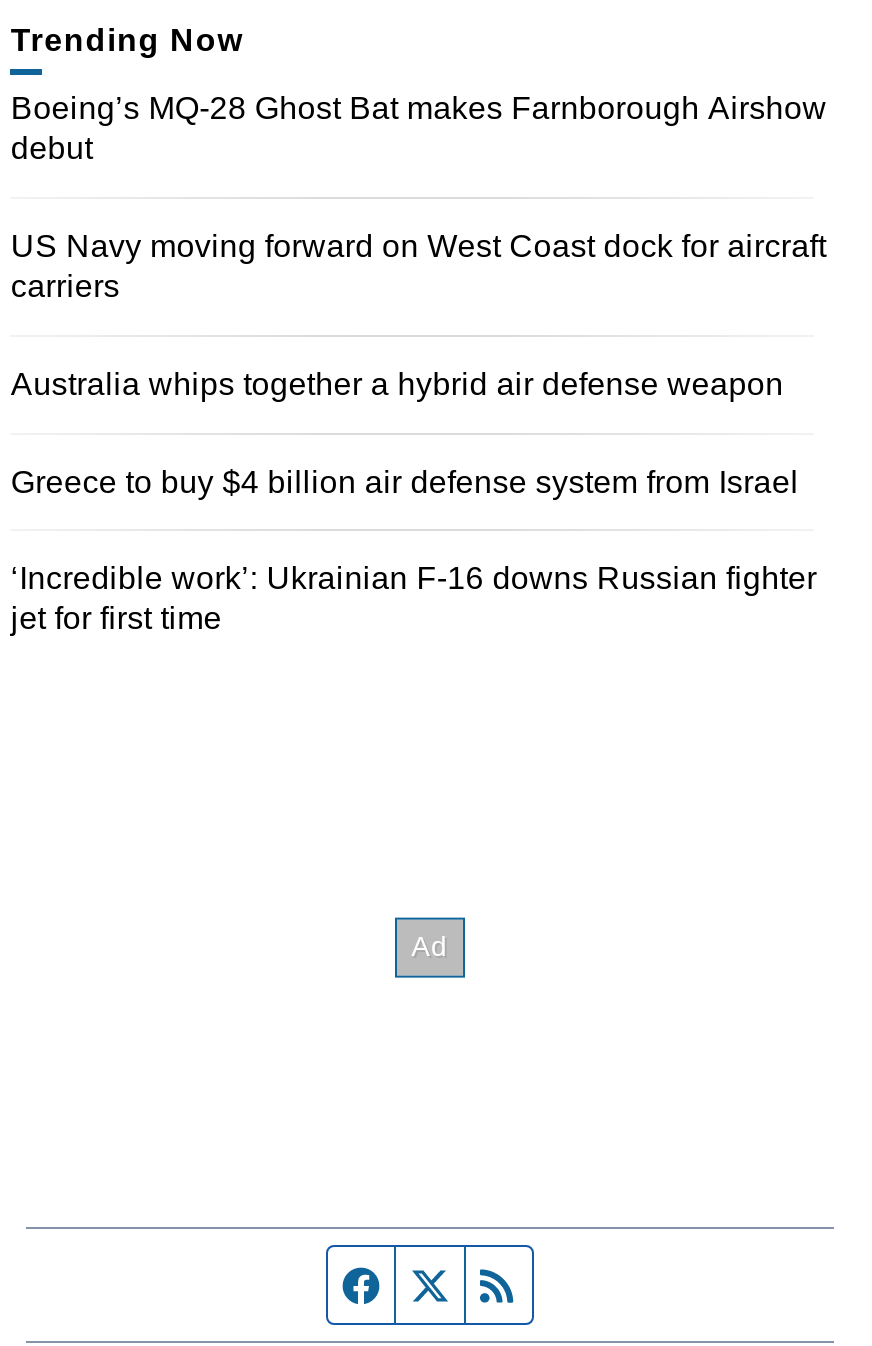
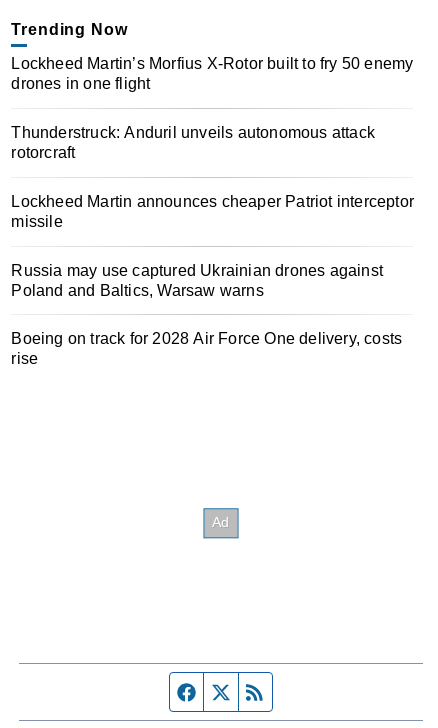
- Boeing’s MQ-28 Ghost Bat makes Farnborough Airshow
- debut
+ Lockheed Martin’s Morfius X-Rotor built to fry 50 enemy
+ drones in one flight

- US Navy moving forward on West Coast dock for aircraft
- carriers
+ Thunderstruck: Anduril unveils autonomous attack
+ rotorcraft

- Australia whips together a hybrid air defense weapon
+ Lockheed Martin announces cheaper Patriot interceptor
+ missile

- Greece to buy $4 billion air defense system from Israel
+ Russia may use captured Ukrainian drones against
+ Poland and Baltics, Warsaw warns

- ‘Incredible work’: Ukrainian F-16 downs Russian fighter
- jet for first time
+ Boeing on track for 2028 Air Force One delivery, costs
+ rise
